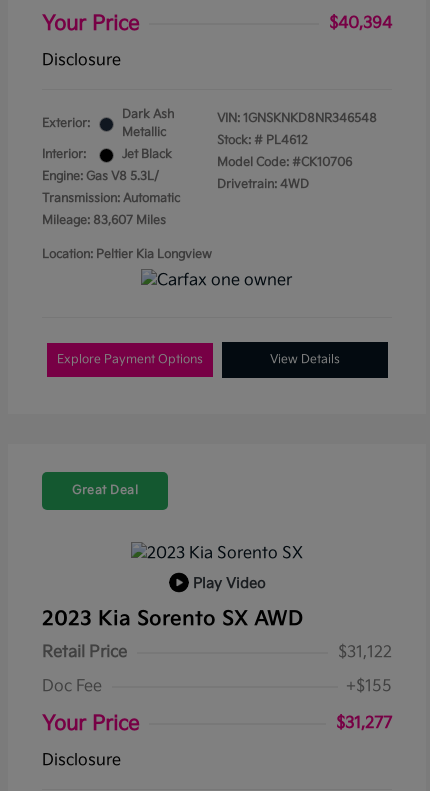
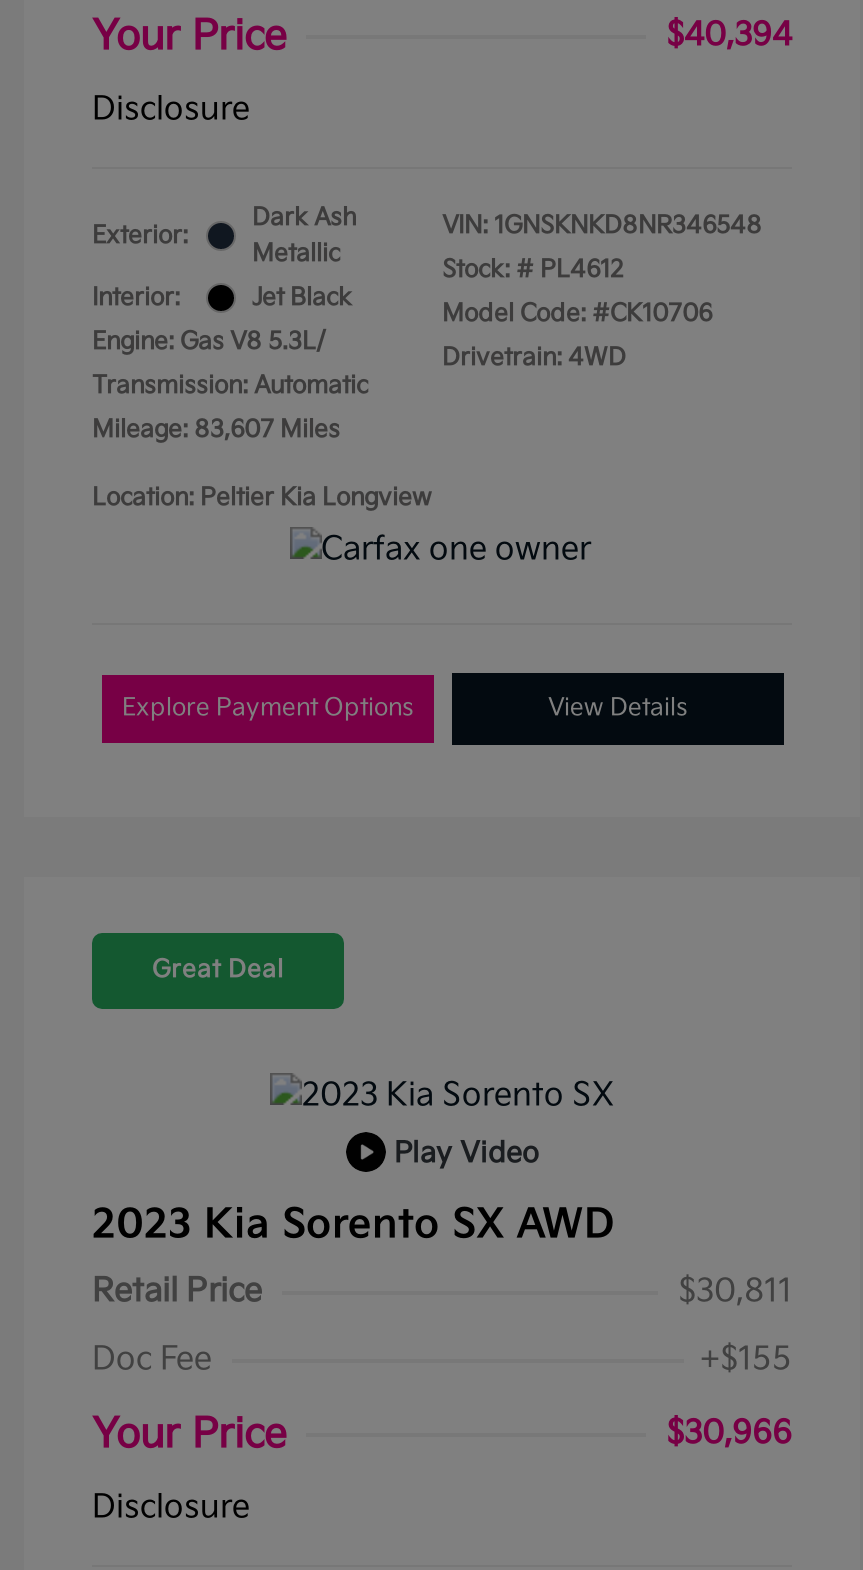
- $31,122
+ $30,811

- $31,277
+ $30,966
